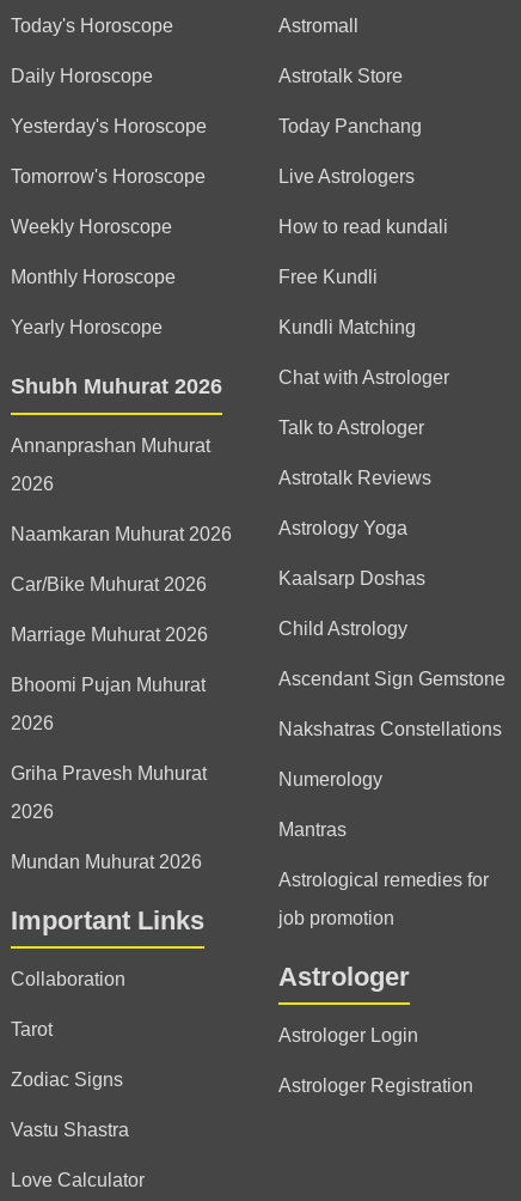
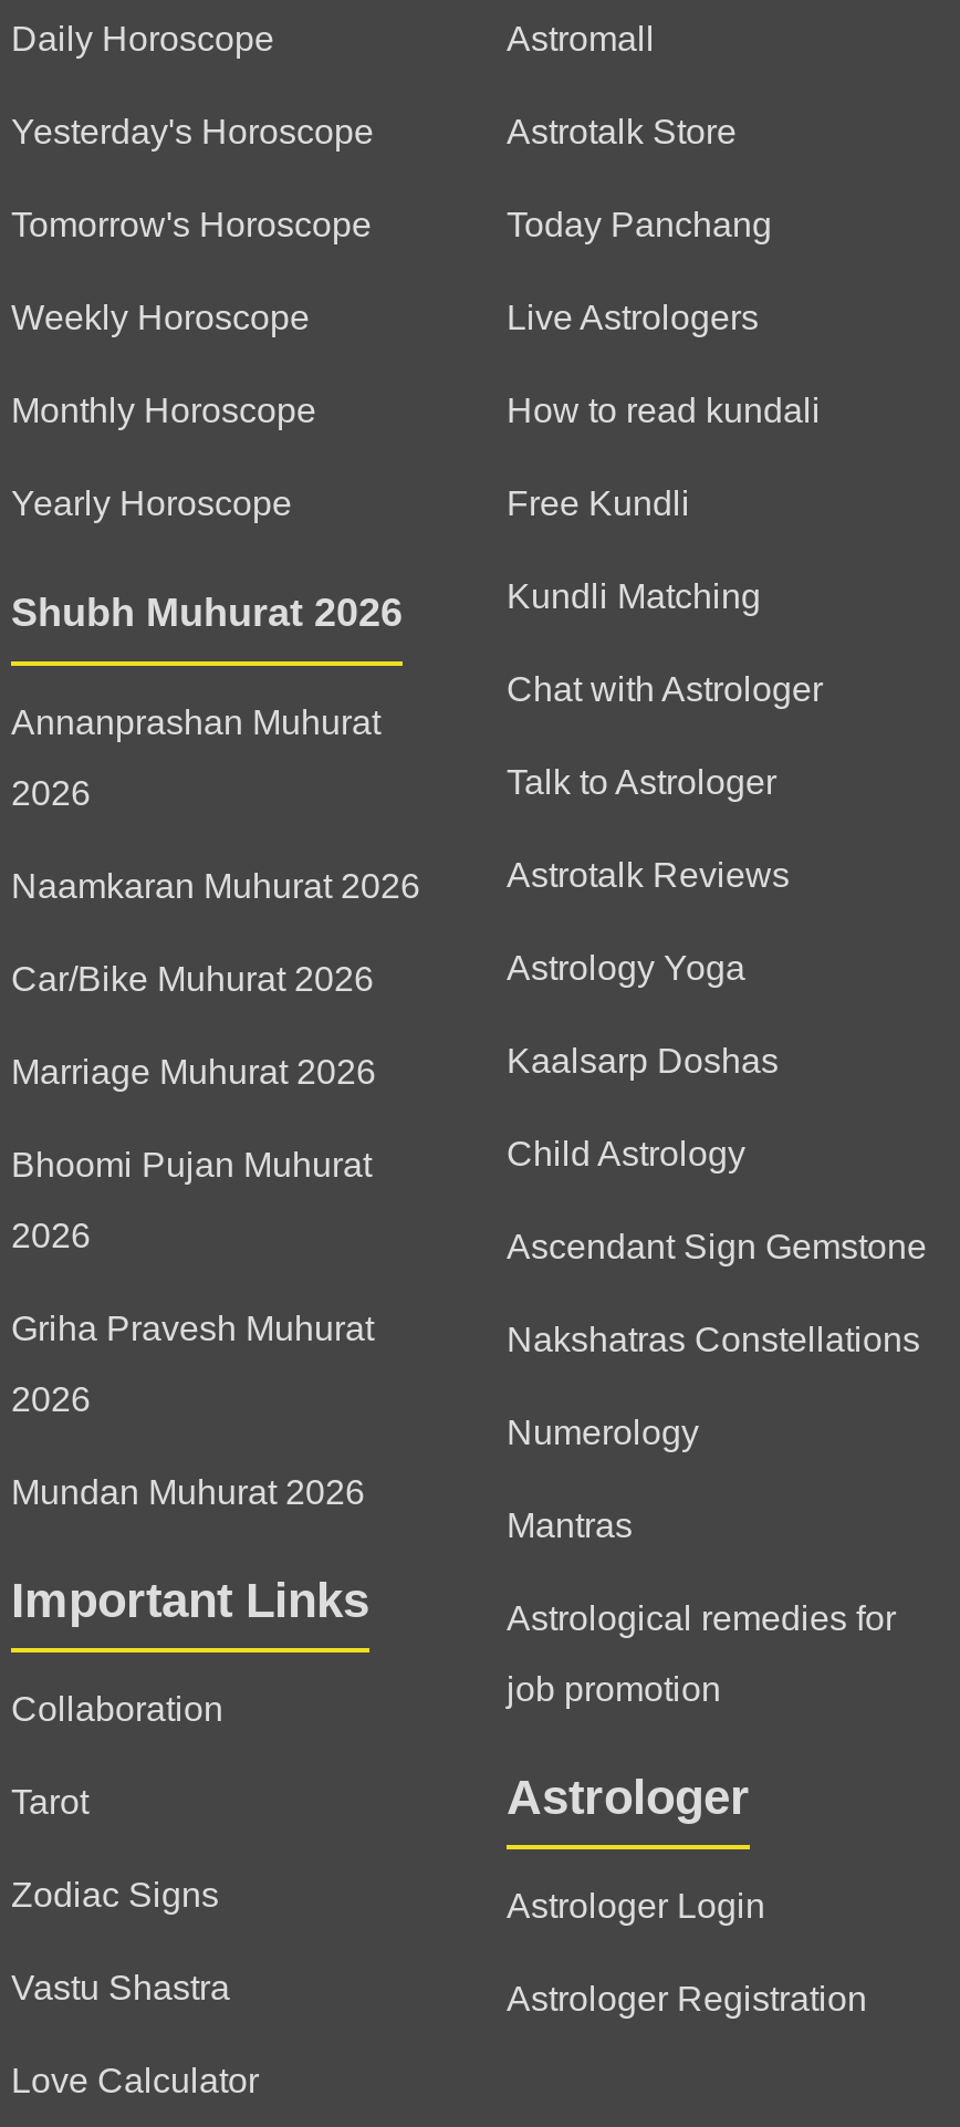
- Today's Horoscope
